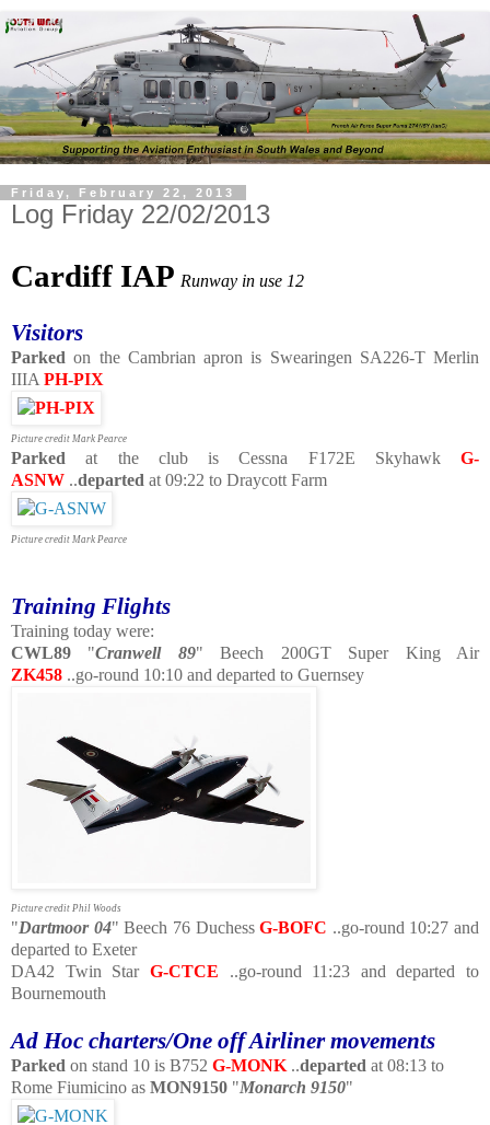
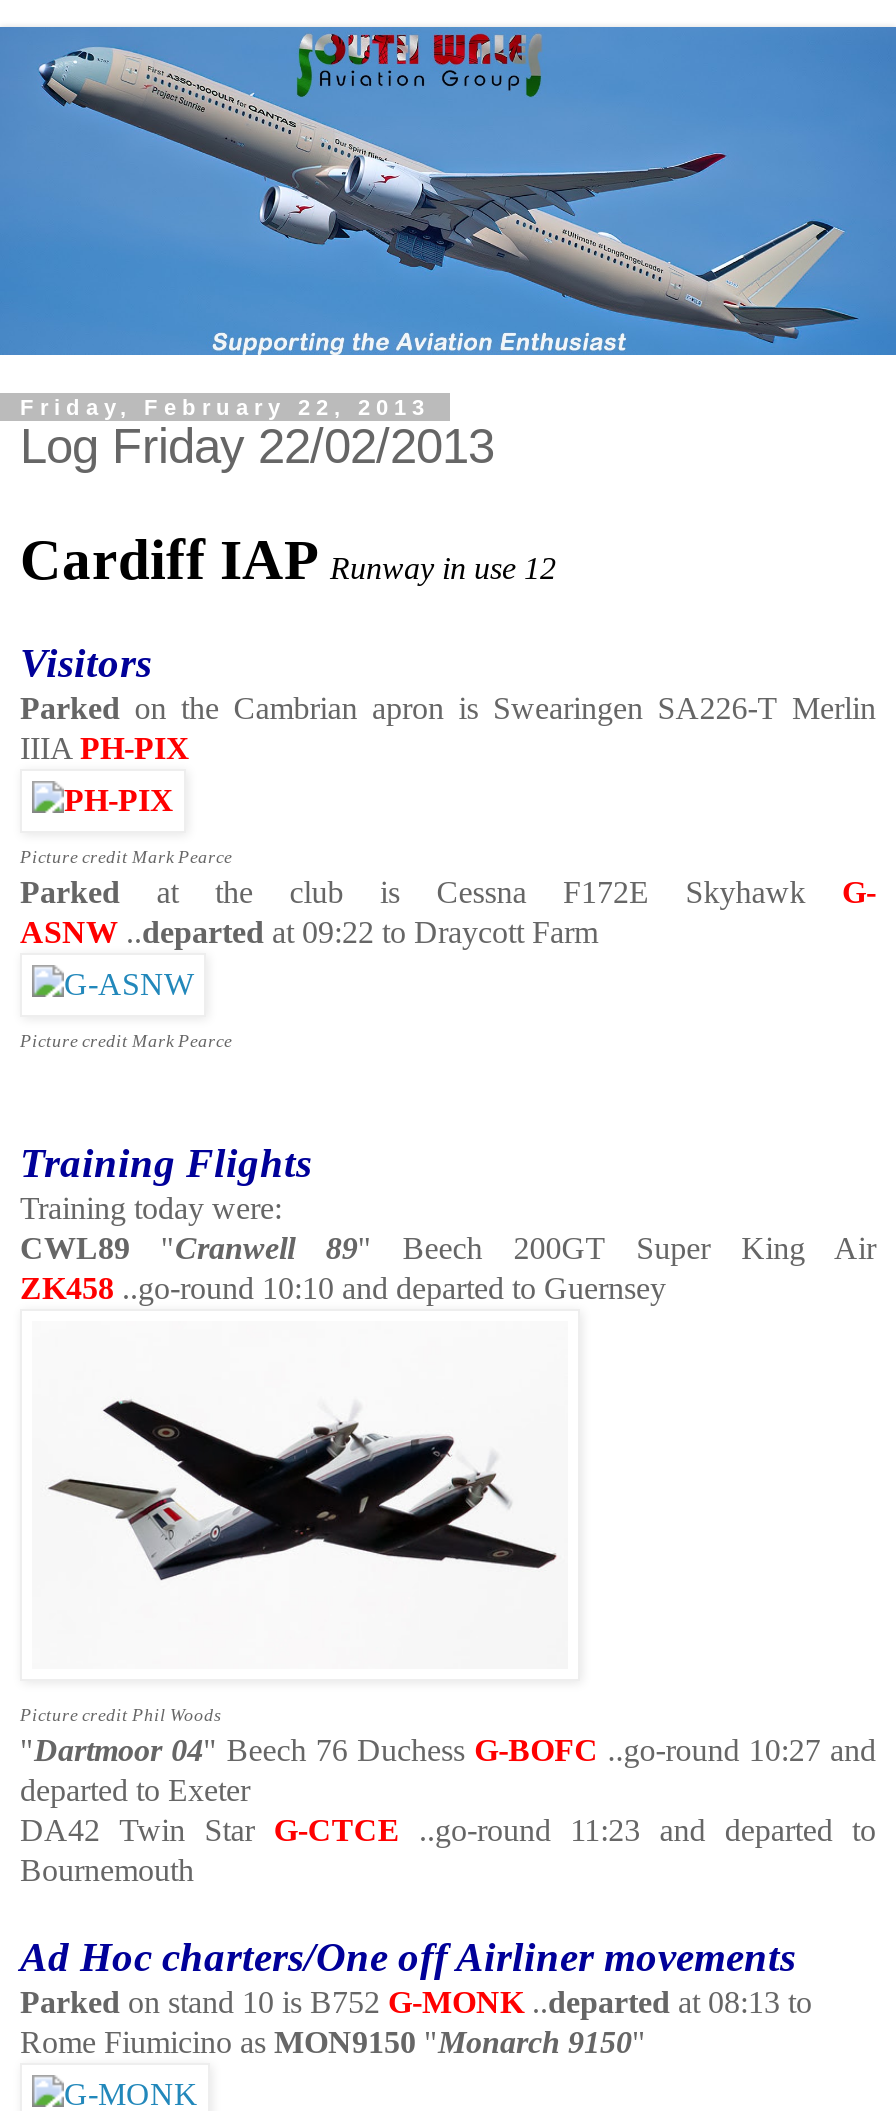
- [image]
+ [image]
